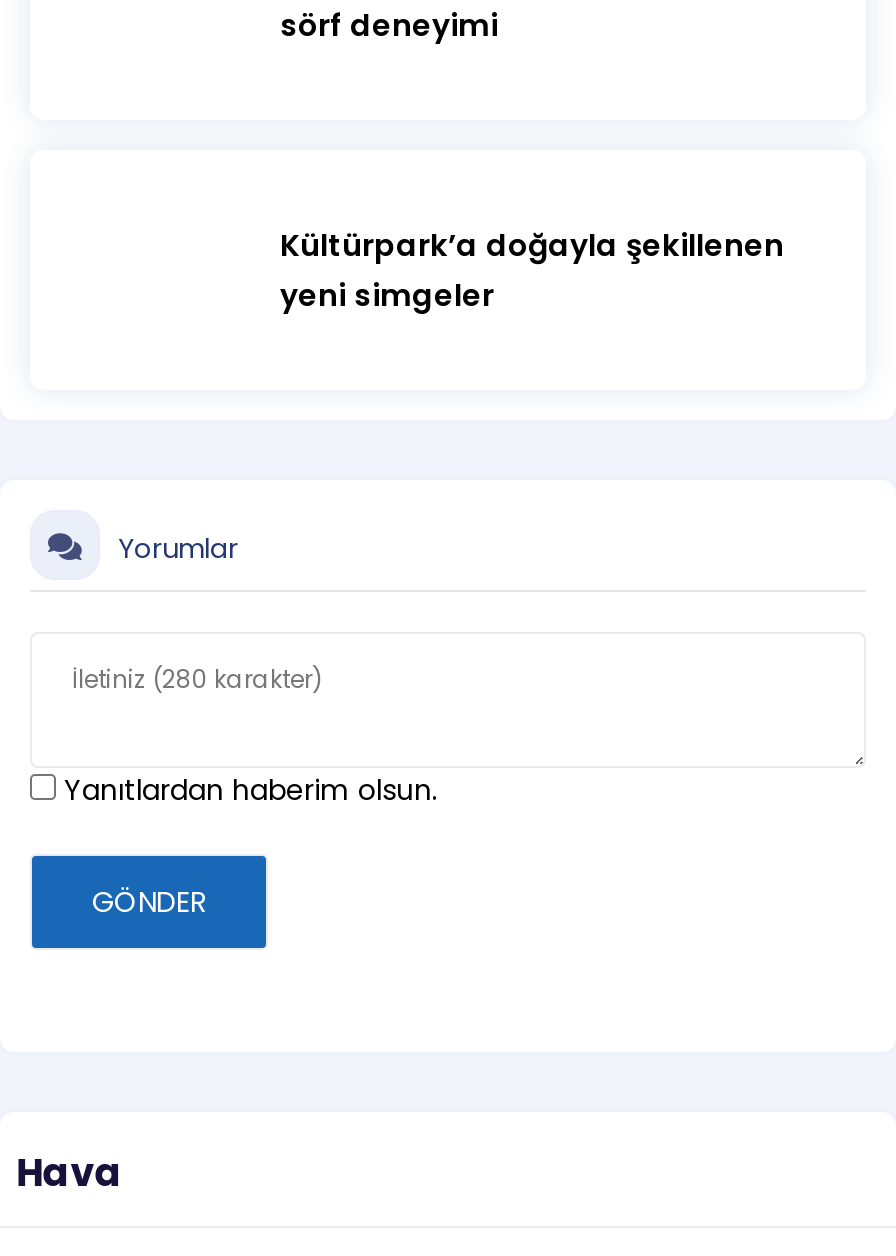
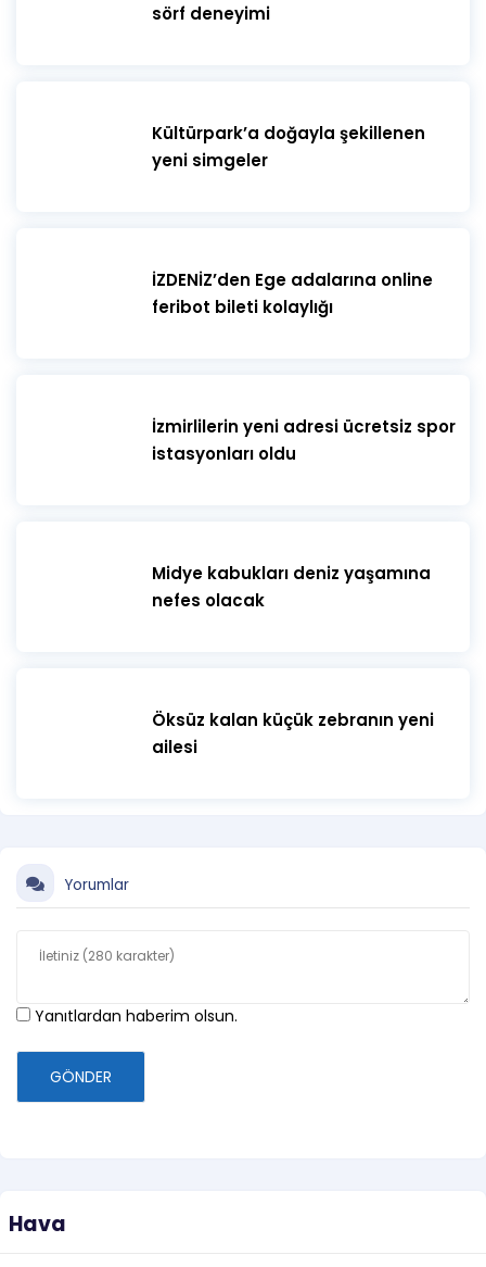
+ İZDENİZ’den Ege adalarına online
+ feribot bileti kolaylığı

+ İzmirlilerin yeni adresi ücretsiz spor
+ istasyonları oldu

+ Midye kabukları deniz yaşamına
+ nefes olacak

+ Öksüz kalan küçük zebranın yeni
+ ailesi
